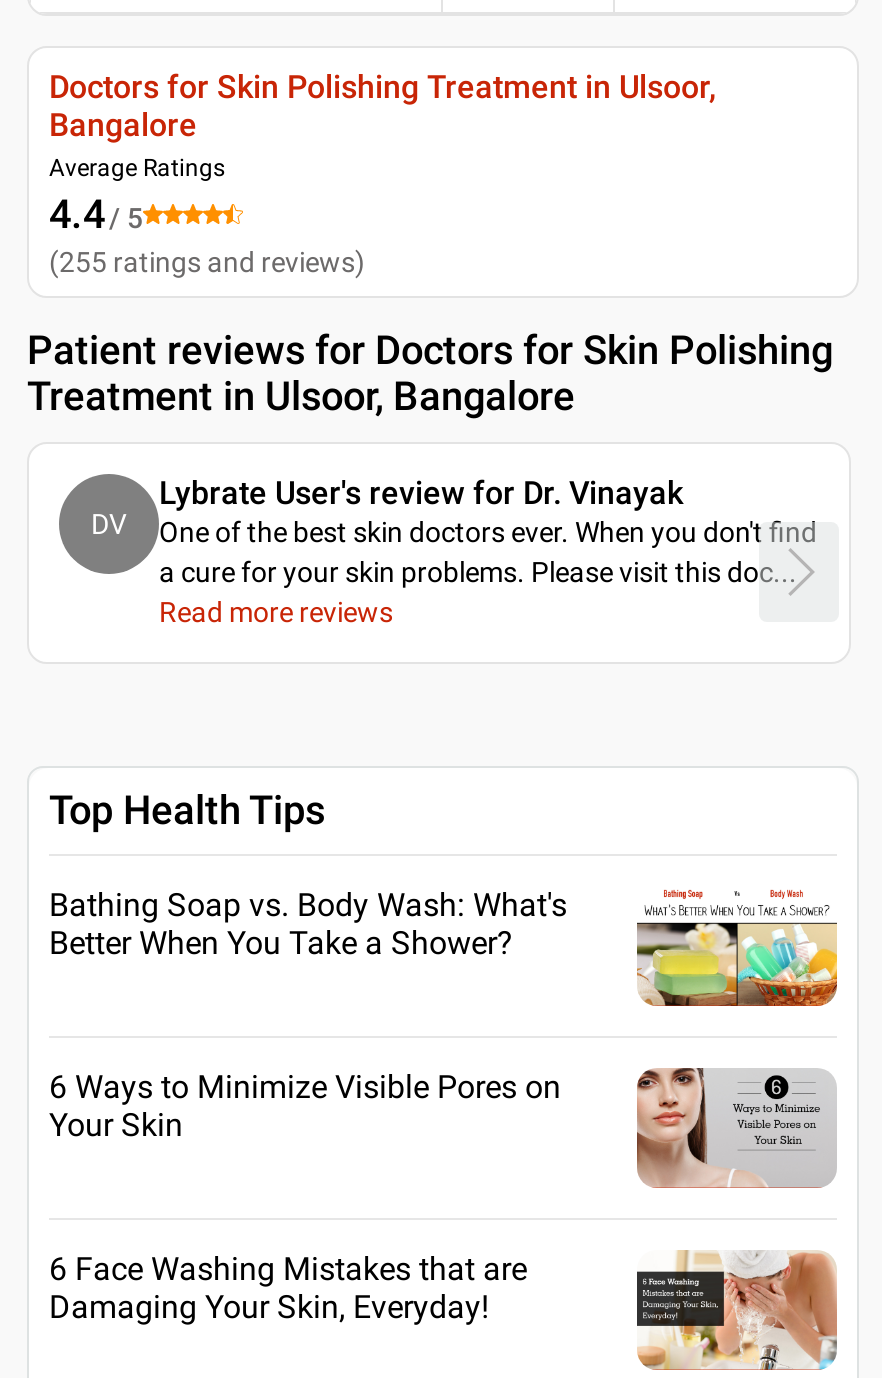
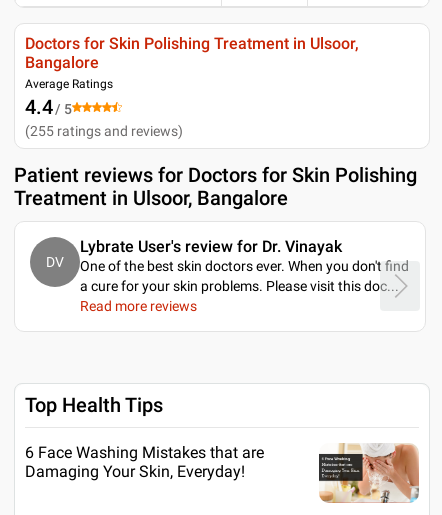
- [image]
- Bathing Soap vs. Body Wash: What's
- Better When You Take a Shower?

- [image]
- 6 Ways to Minimize Visible Pores on
- Your Skin
